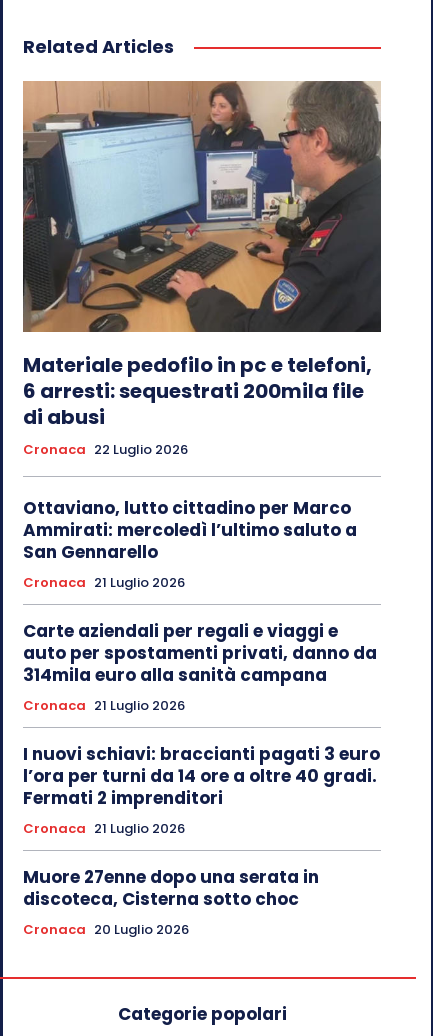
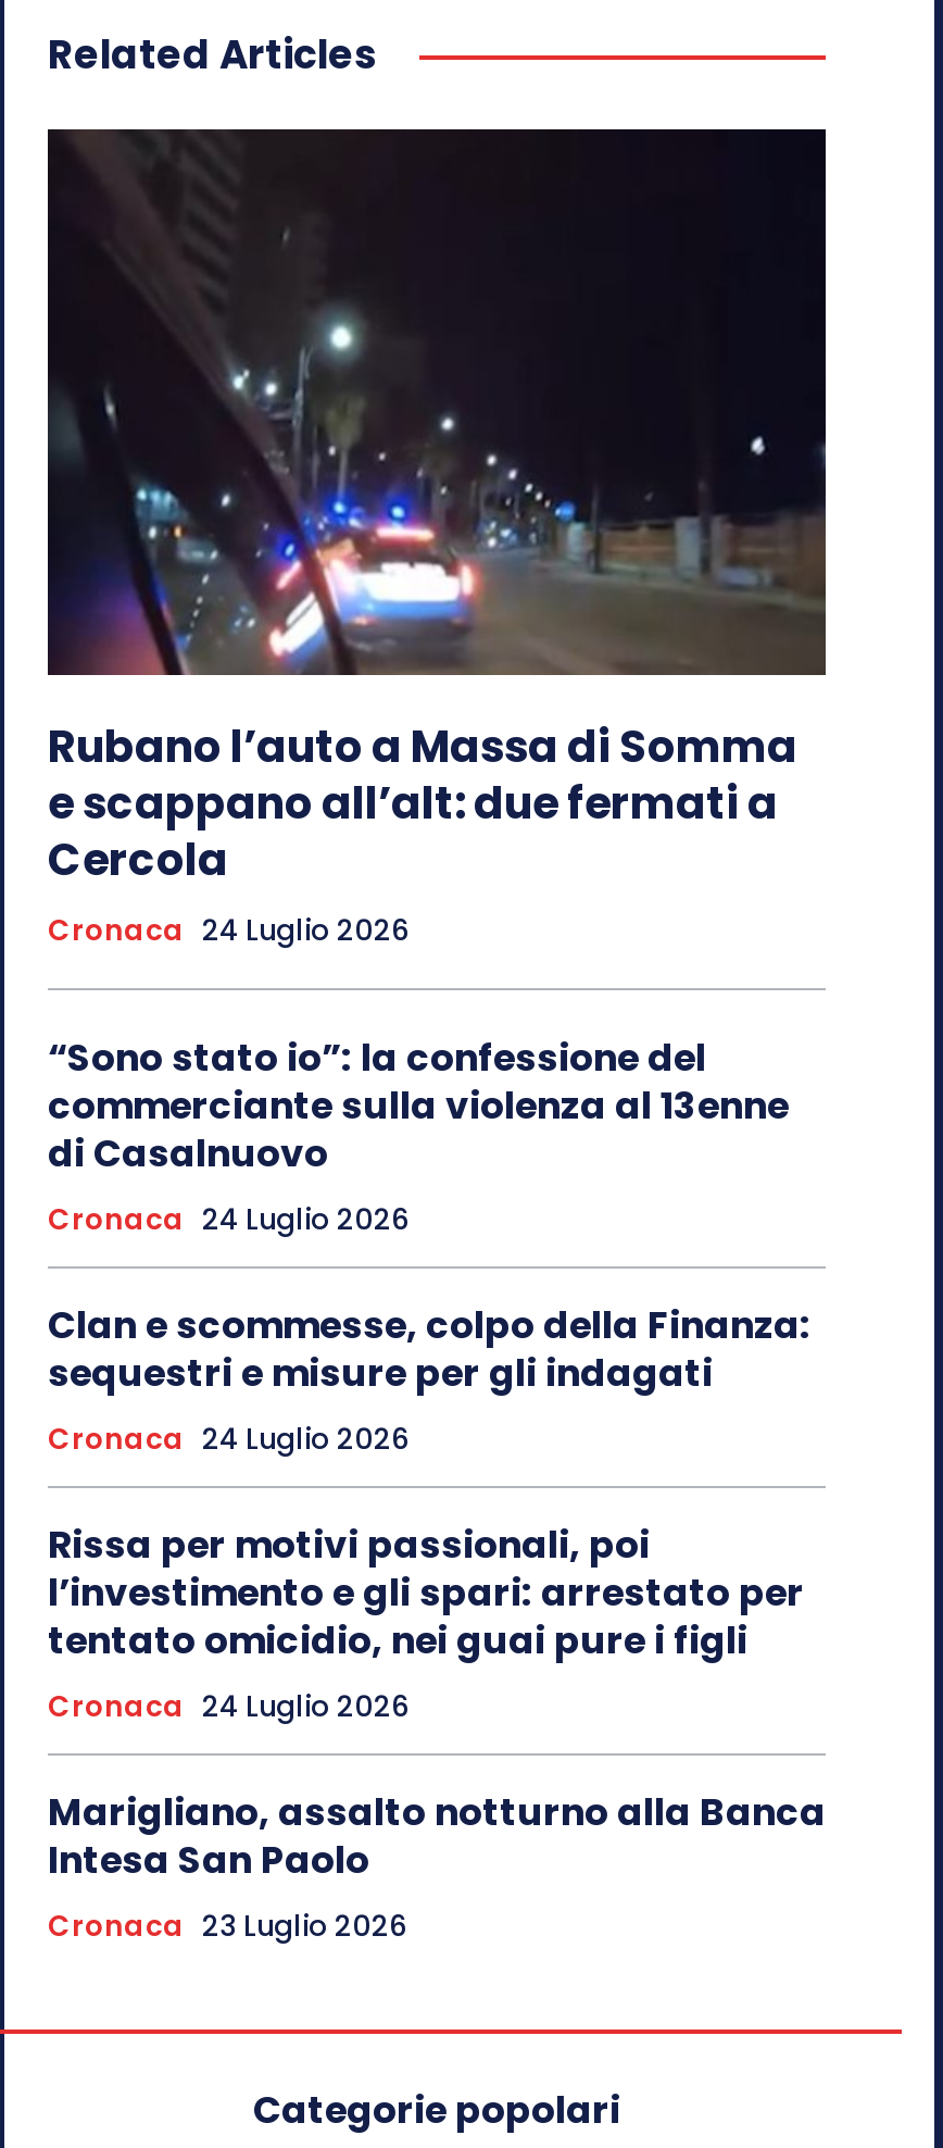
- [image]
- Materiale pedofilo in pc e telefoni,
- 6 arresti: sequestrati 200mila file
- di abusi
- Cronaca 22 Luglio 2026
+ [image]
+ Rubano l’auto a Massa di Somma
+ e scappano all’alt: due fermati a
+ Cercola
+ Cronaca 24 Luglio 2026

- Ottaviano, lutto cittadino per Marco
- Ammirati: mercoledì l’ultimo saluto a
- San Gennarello
- Cronaca 21 Luglio 2026
+ “Sono stato io”: la confessione del
+ commerciante sulla violenza al 13enne
+ di Casalnuovo
+ Cronaca 24 Luglio 2026

- Carte aziendali per regali e viaggi e
- auto per spostamenti privati, danno da
- 314mila euro alla sanità campana
- Cronaca 21 Luglio 2026
+ Clan e scommesse, colpo della Finanza:
+ sequestri e misure per gli indagati
+ Cronaca 24 Luglio 2026

- I nuovi schiavi: braccianti pagati 3 euro
- l’ora per turni da 14 ore a oltre 40 gradi.
- Fermati 2 imprenditori
- Cronaca 21 Luglio 2026
+ Rissa per motivi passionali, poi
+ l’investimento e gli spari: arrestato per
+ tentato omicidio, nei guai pure i figli
+ Cronaca 24 Luglio 2026

- Muore 27enne dopo una serata in
- discoteca, Cisterna sotto choc
- Cronaca 20 Luglio 2026
+ Marigliano, assalto notturno alla Banca
+ Intesa San Paolo
+ Cronaca 23 Luglio 2026
